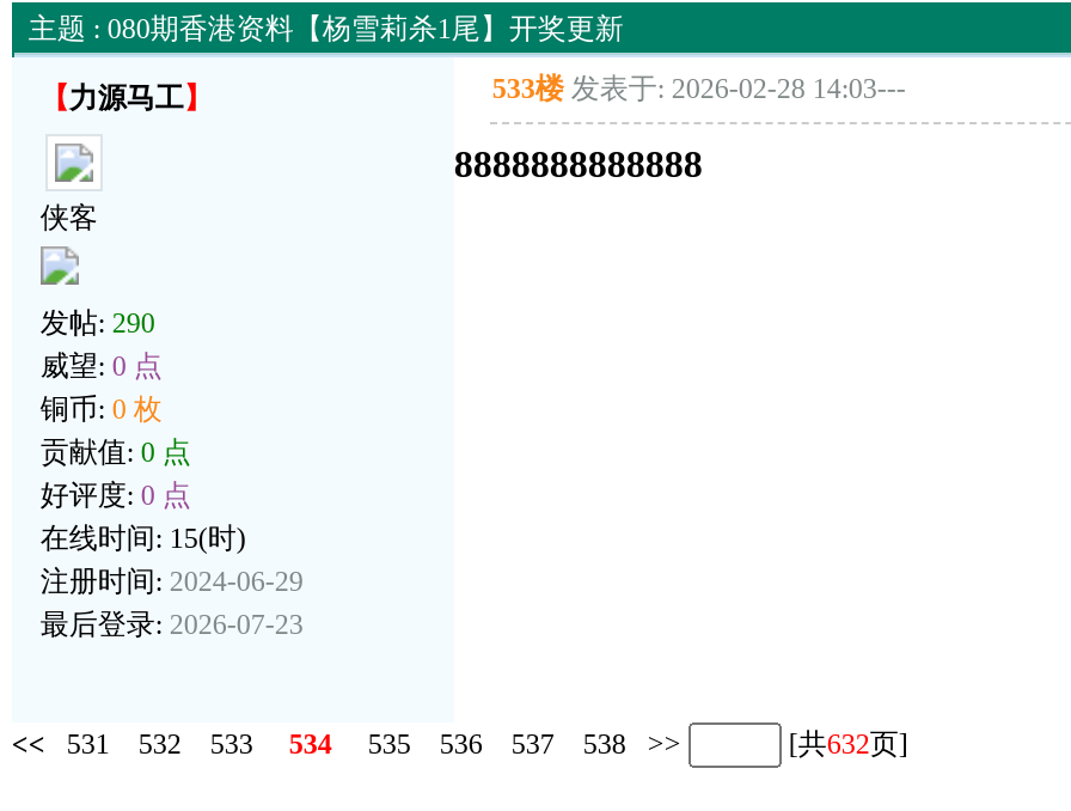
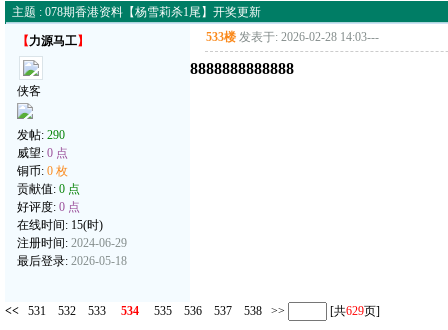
- 主题 : 080期香港资料【杨雪莉杀1尾】开奖更新
+ 主题 : 078期香港资料【杨雪莉杀1尾】开奖更新

- 最后登录: 2026-07-23
+ 最后登录: 2026-05-18

- [共632页]
+ [共629页]
